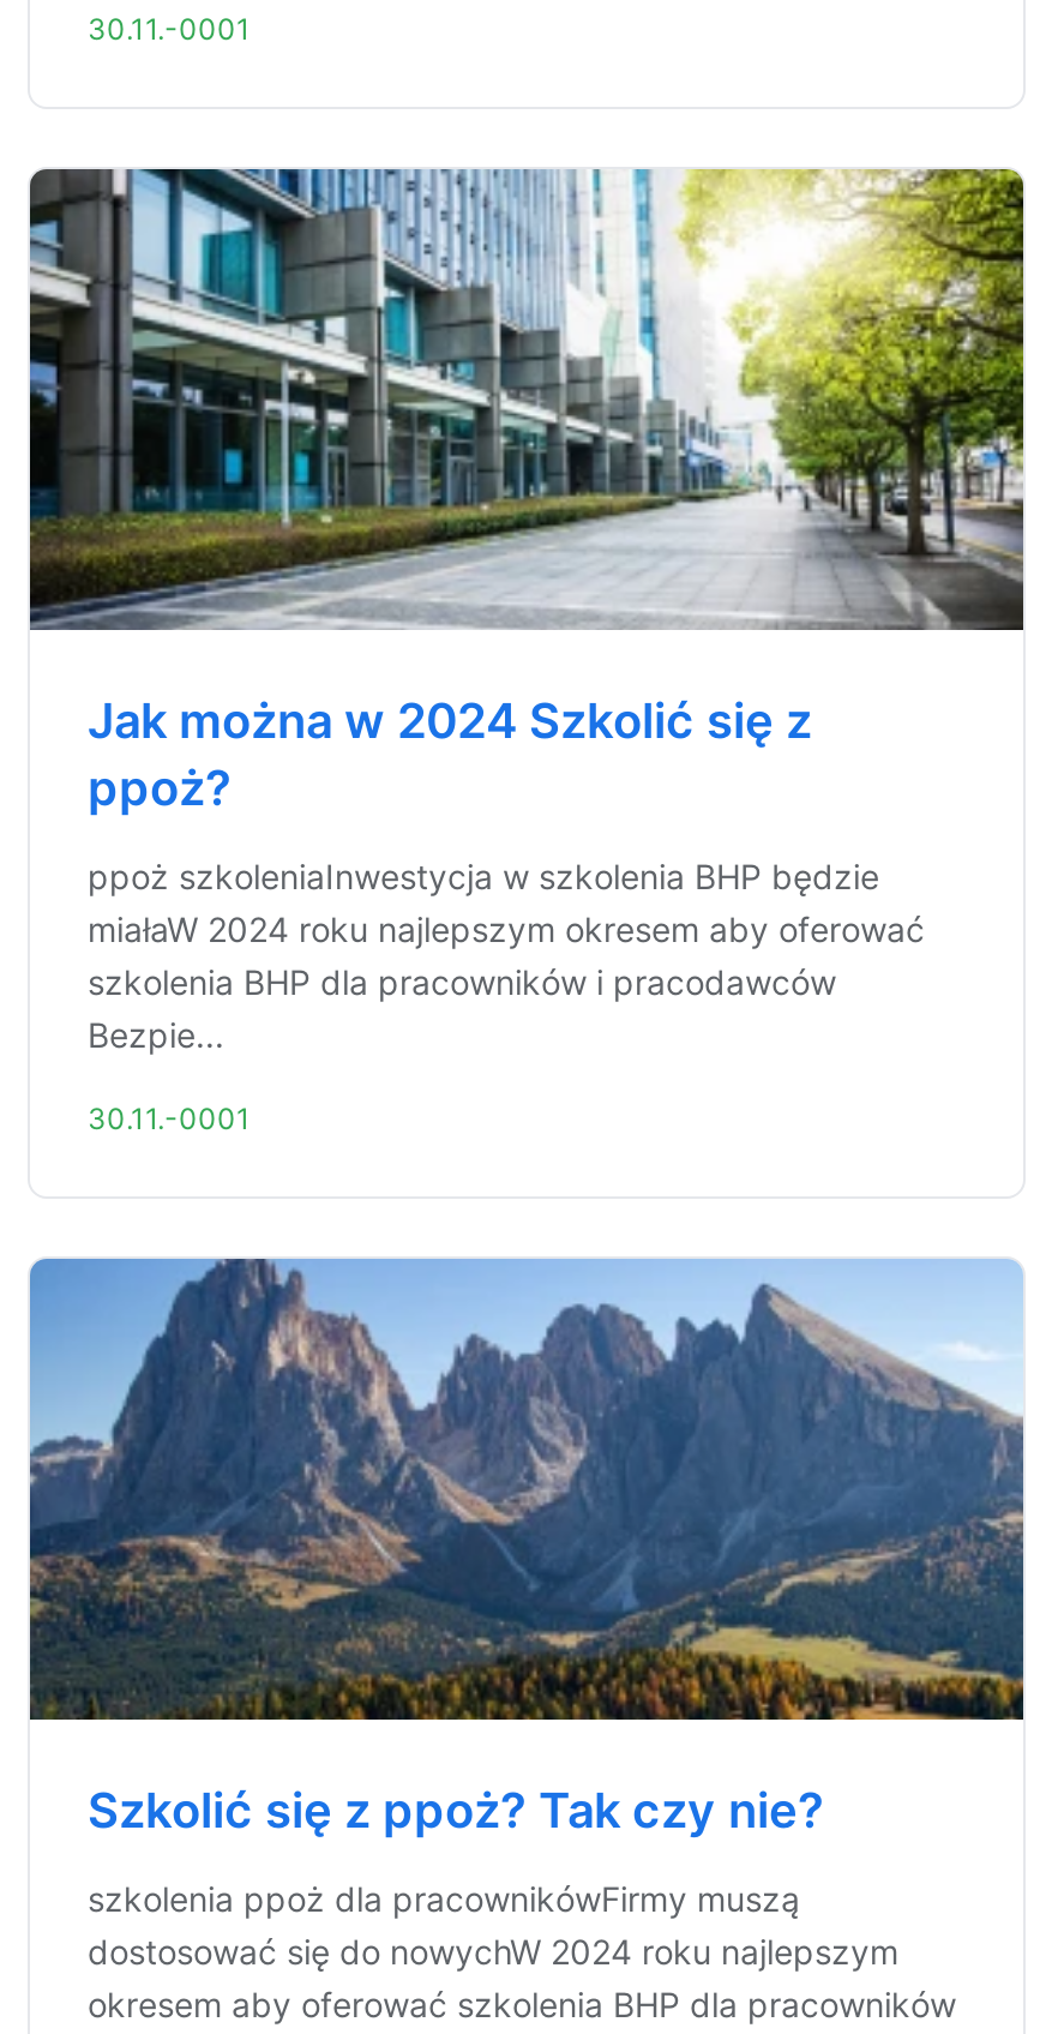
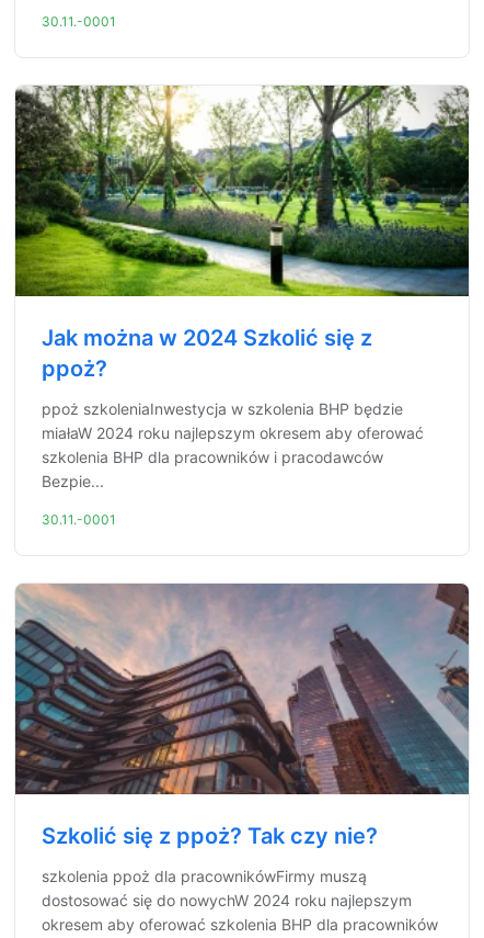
- [image]
+ [image]

- [image]
+ [image]
